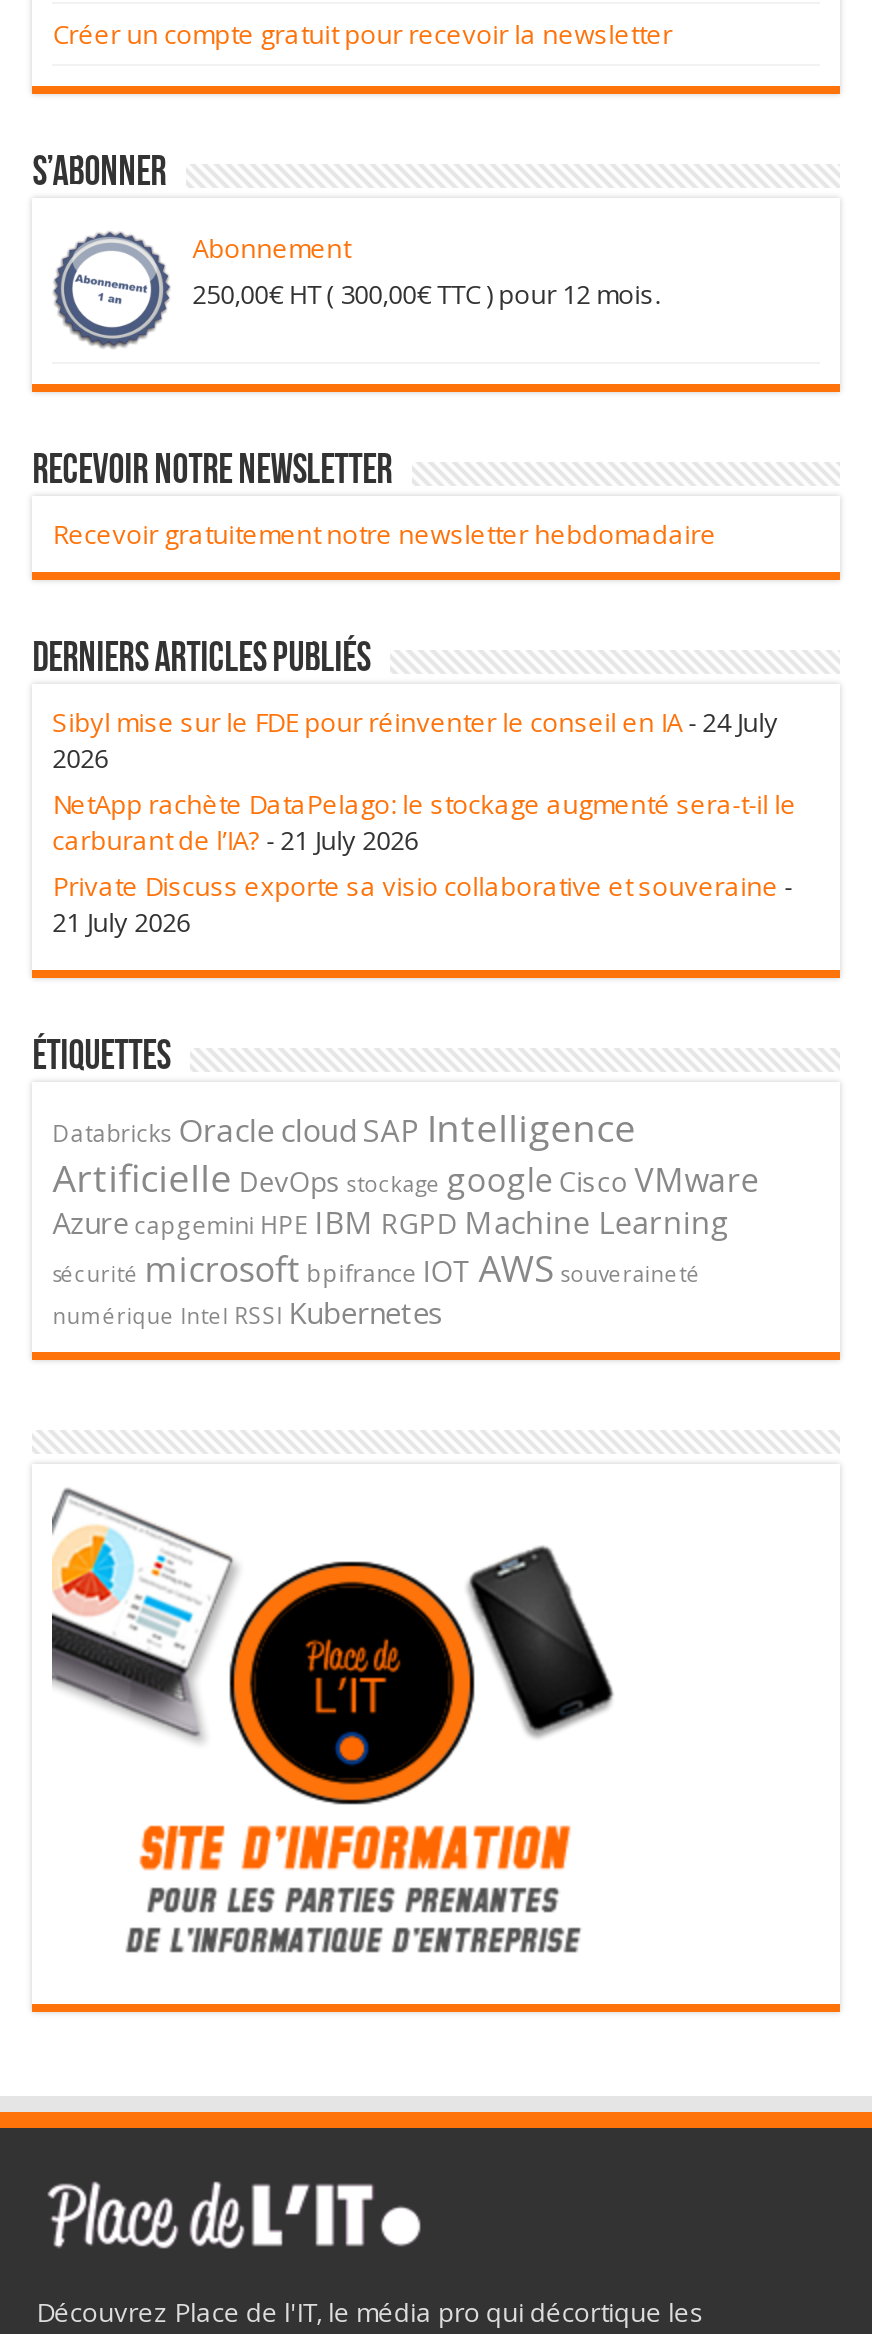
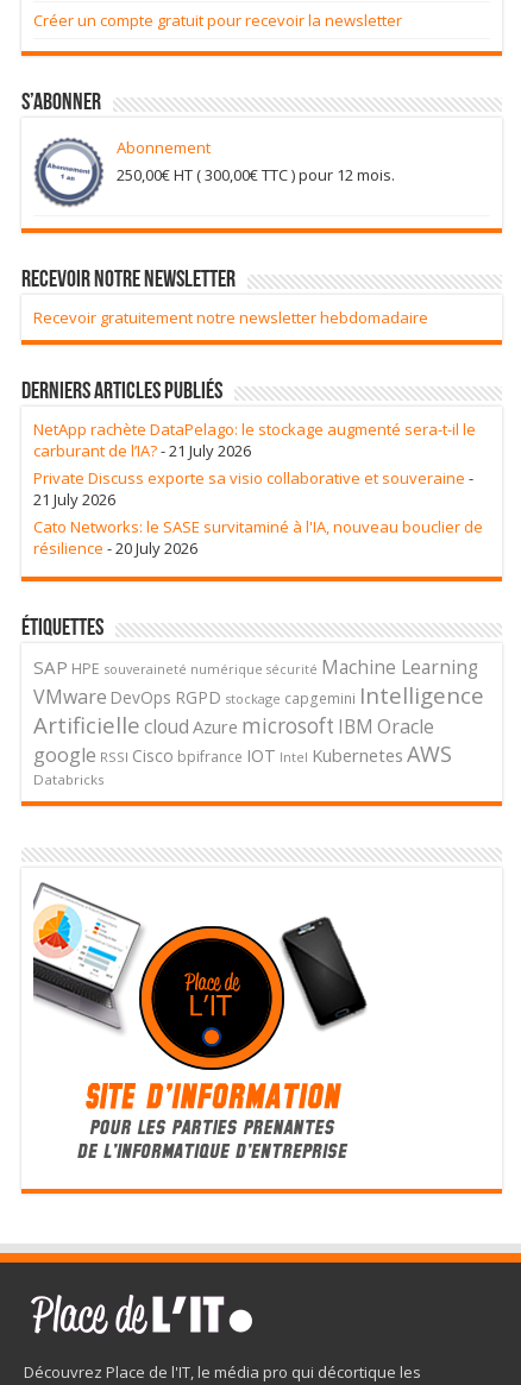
- Sibyl mise sur le FDE pour réinventer le conseil en IA- 24 July
- 2026

moved up: NetApp rachète DataPelago: le stockage augmenté sera-t-il le | carburant de l’IA? - 21 July 2026 | Private Discuss exporte sa visio collaborative et souveraine - | 21 July 2026

+ Cato Networks: le SASE survitaminé à l'IA, nouveau bouclier de
+ résilience - 20 July 2026

- Databricks Oracle cloud SAP Intelligence
- Artificielle DevOps stockage google Cisco VMware
- Azure capgemini HPE IBM RGPD Machine Learning
- sécurité microsoft bpifrance IOT AWS souveraineté
- numérique Intel RSSI Kubernetes
+ SAP HPE souveraineté numérique sécurité Machine Learning
+ VMware DevOps RGPD stockage capgemini Intelligence
+ Artificielle cloud Azure microsoft IBM Oracle
+ google RSSI Cisco bpifrance IOT Intel Kubernetes AWS
+ Databricks
